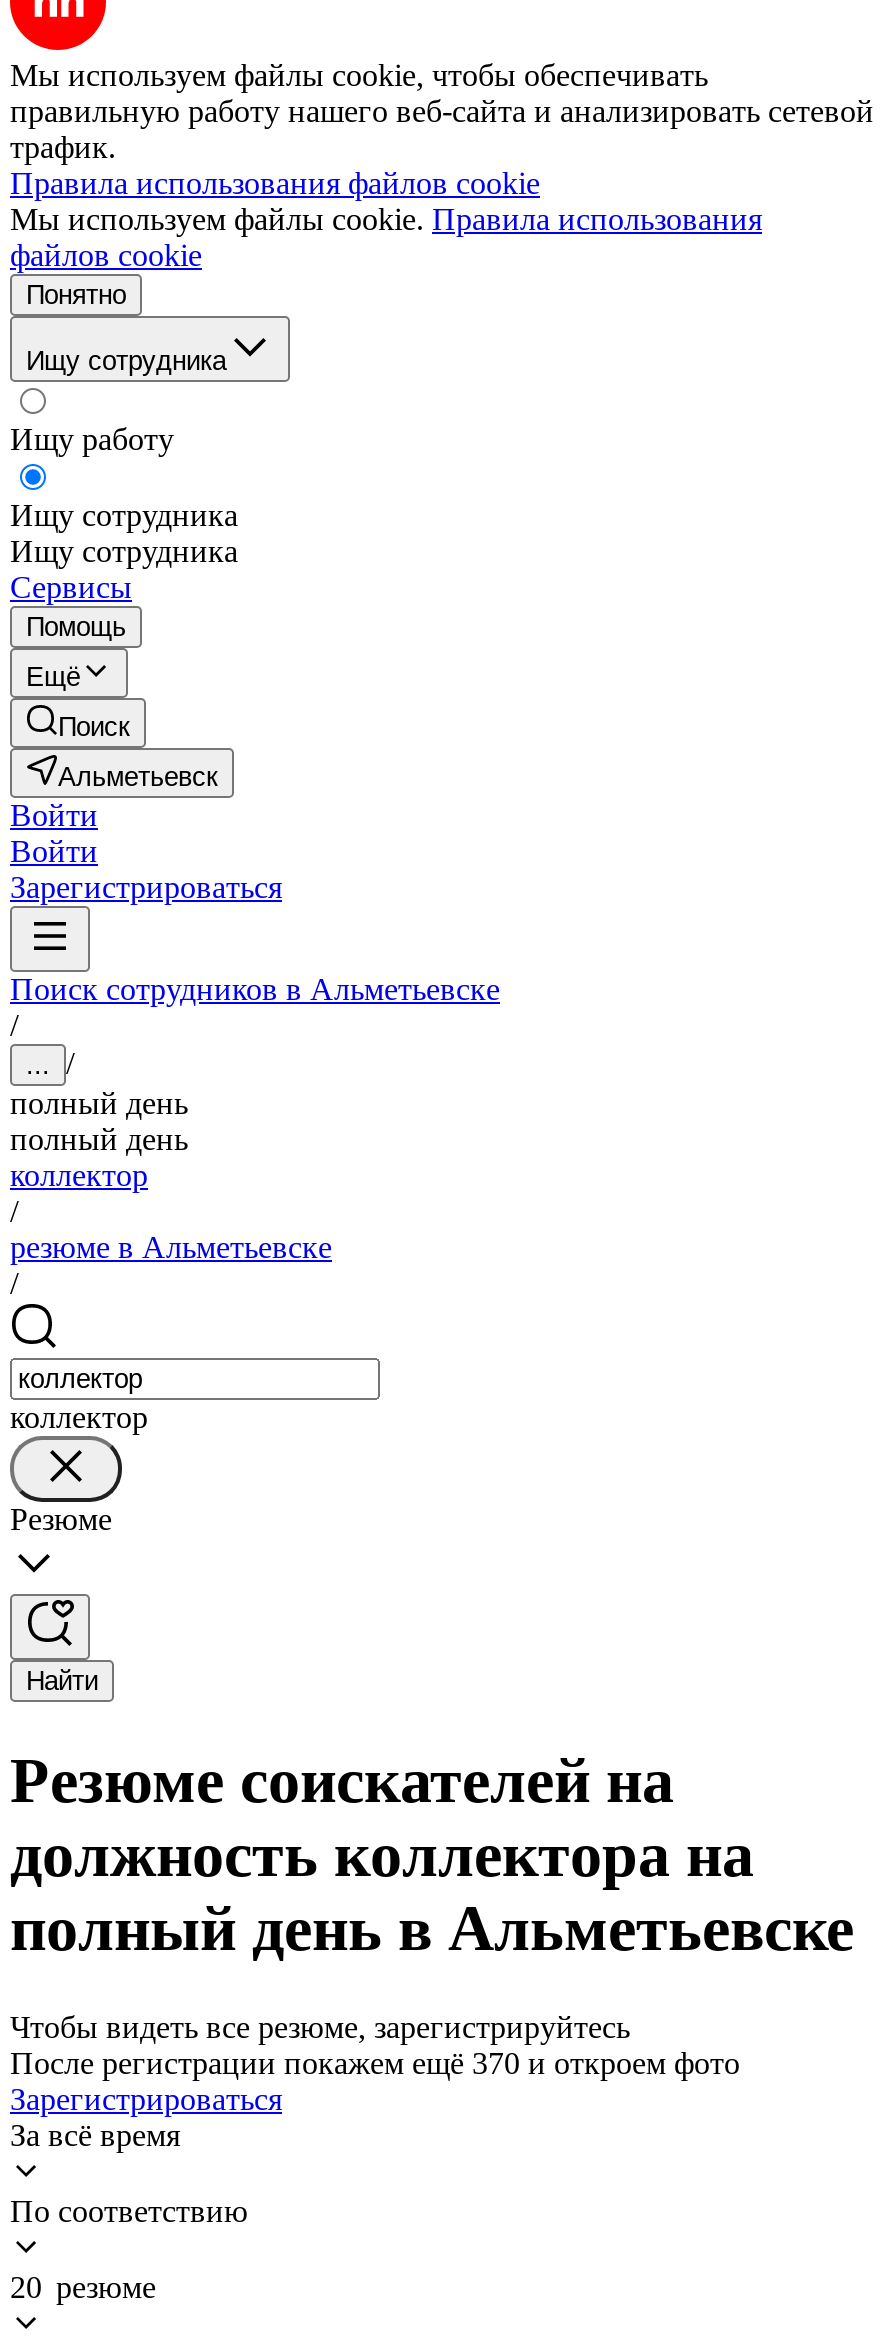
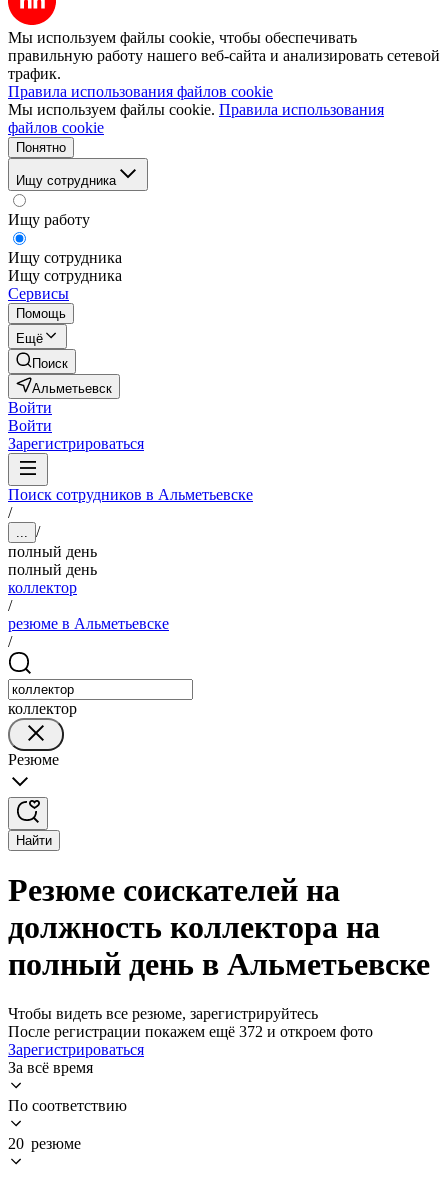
- После регистрации покажем ещё 370 и откроем фото
+ После регистрации покажем ещё 372 и откроем фото
